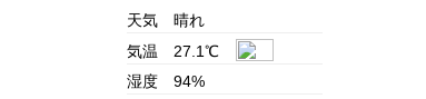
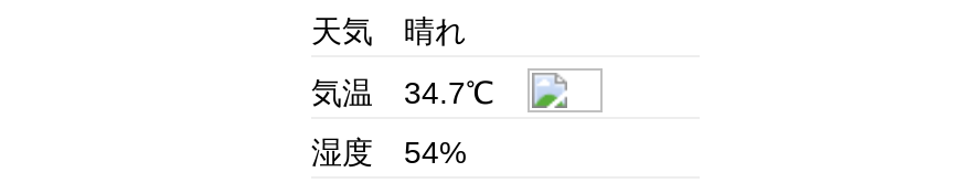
- 気温 27.1℃
+ 気温 34.7℃

- 湿度 94%
+ 湿度 54%
